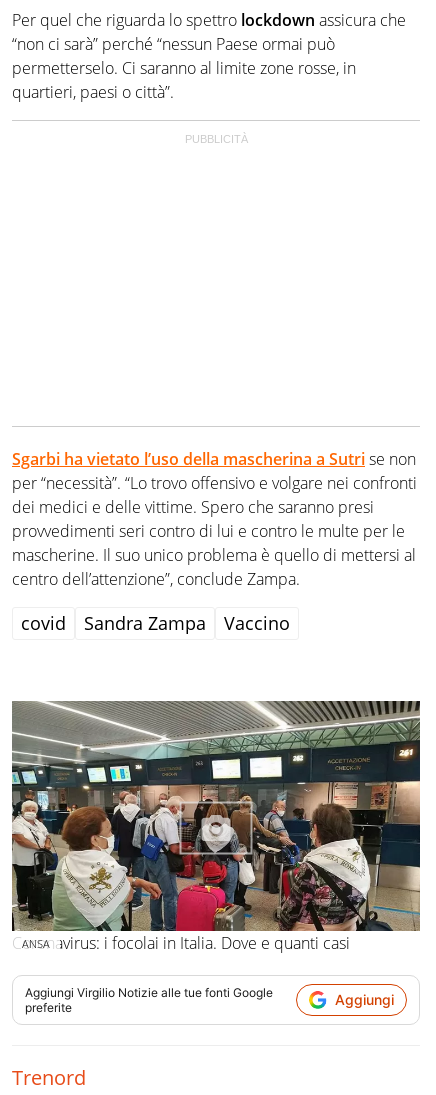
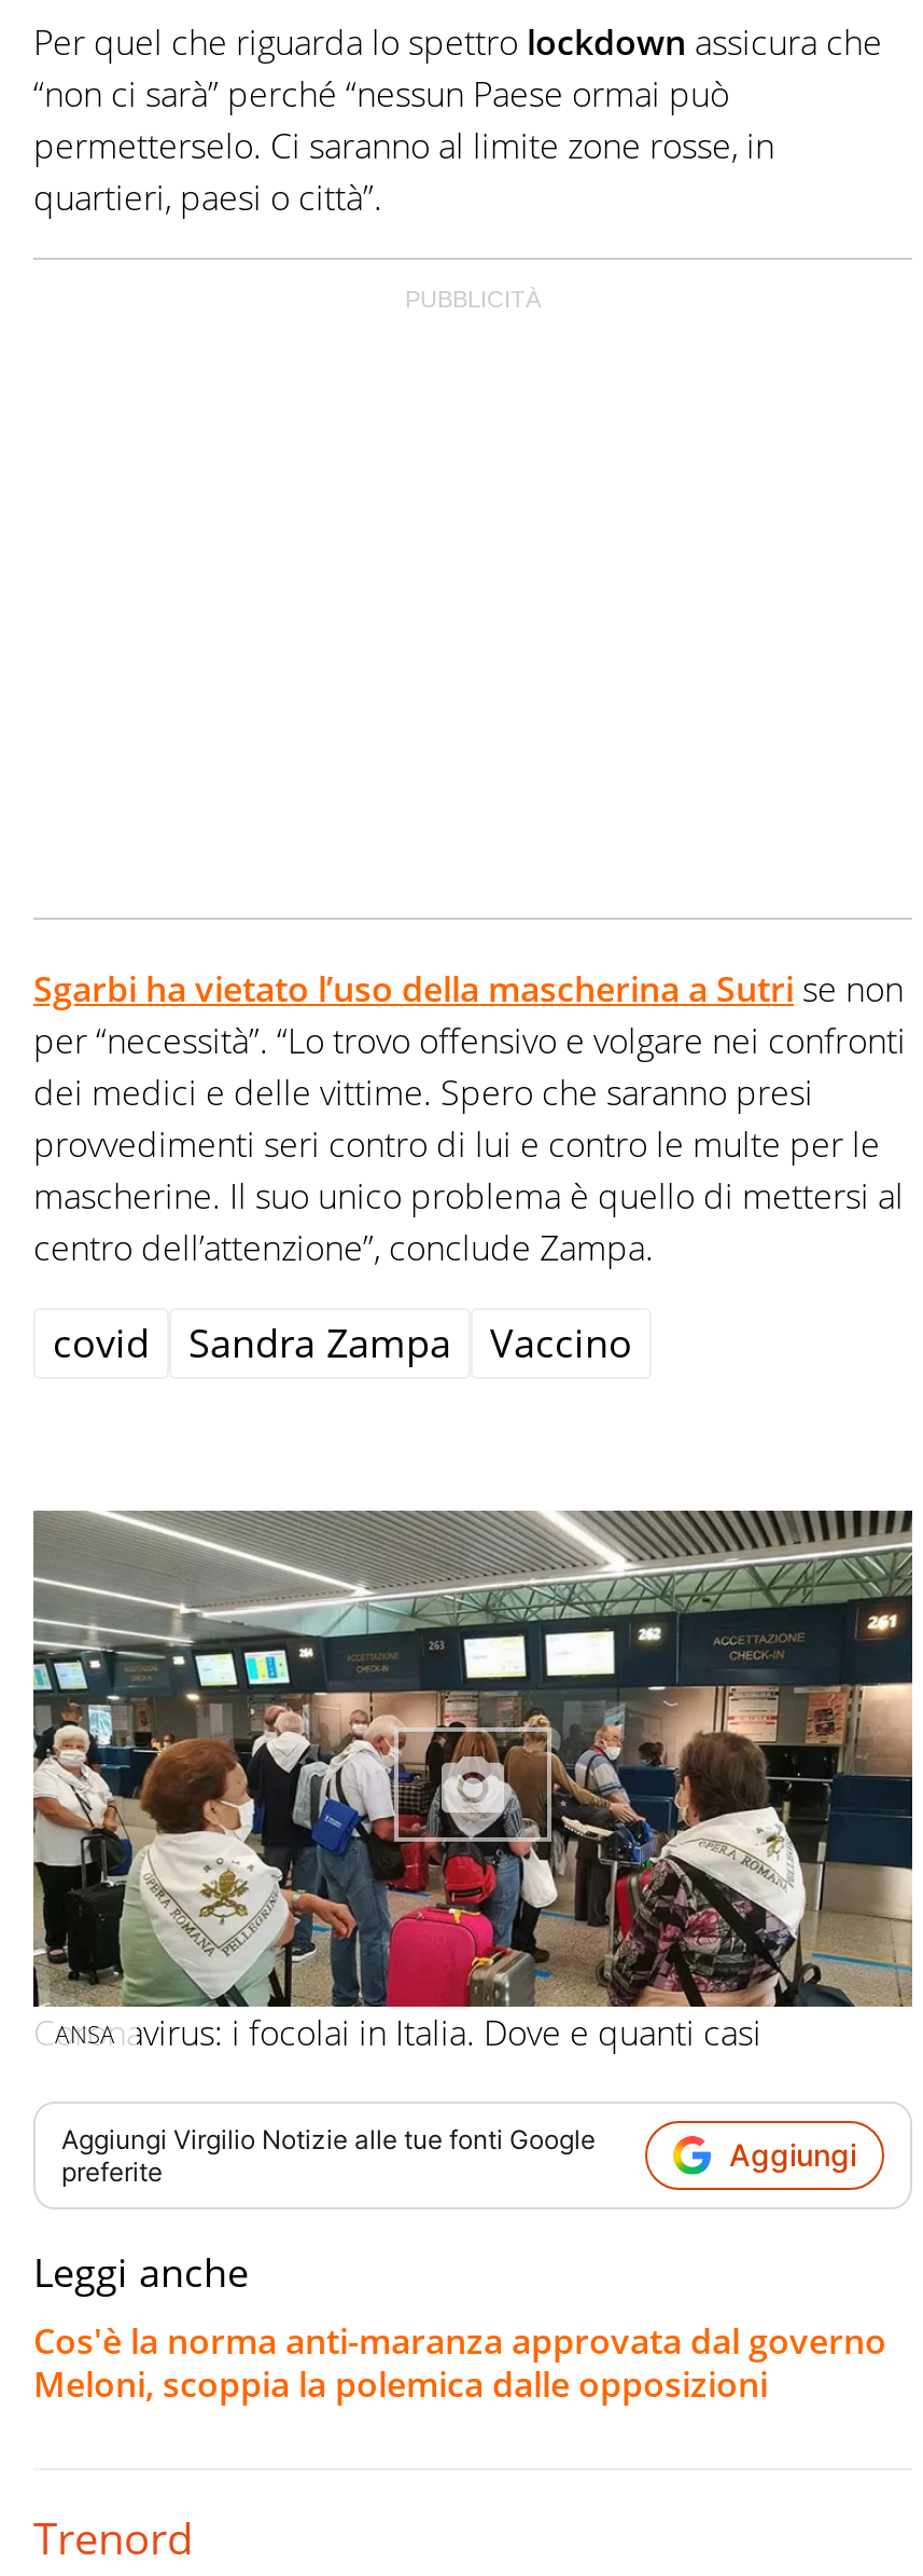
+ Leggi anche
+ Cos'è la norma anti-maranza approvata dal governo
+ Meloni, scoppia la polemica dalle opposizioni
